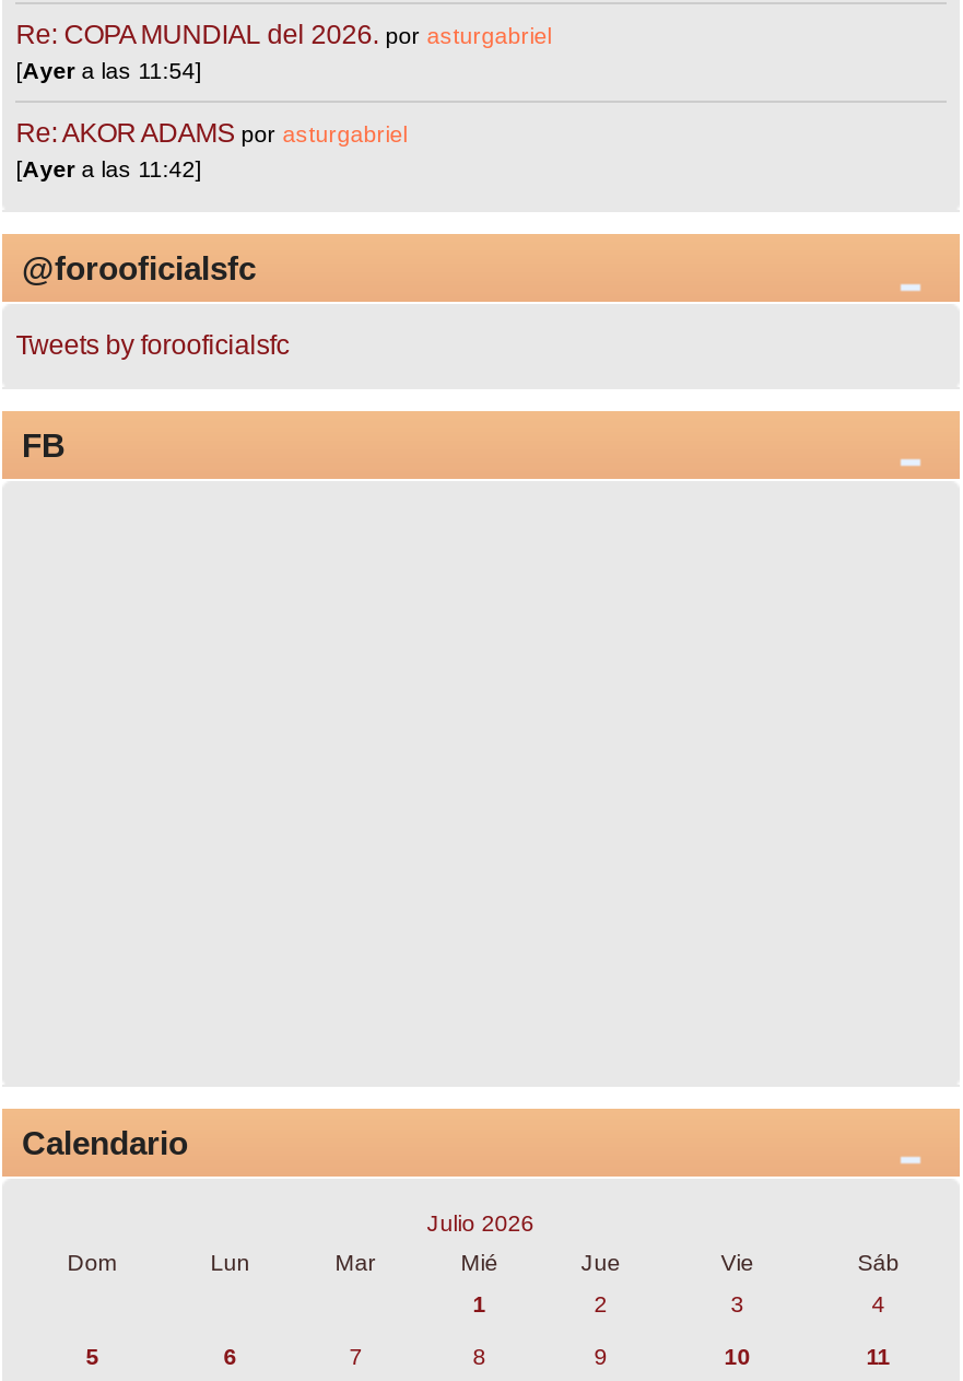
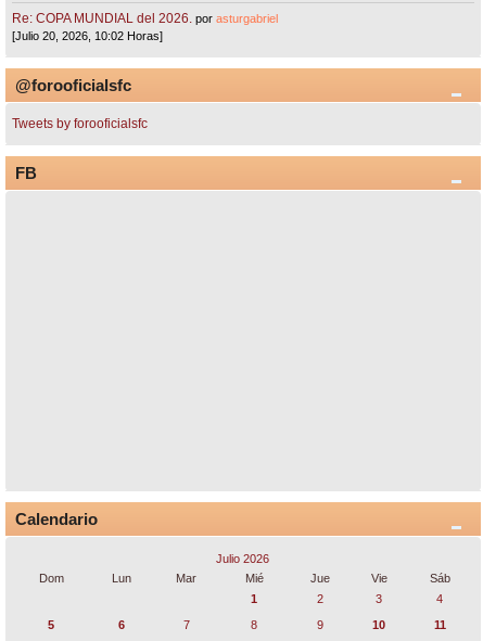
- [Ayer a las 11:54]
- Re: AKOR ADAMS por asturgabriel
- [Ayer a las 11:42]
+ [Julio 20, 2026, 10:02 Horas]
